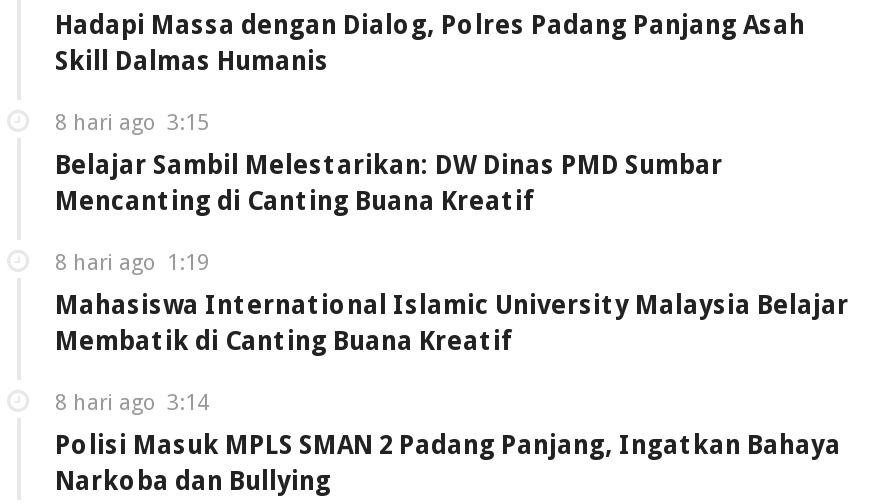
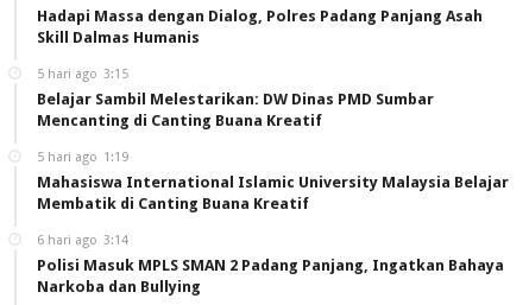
- 8 hari ago 3:15
+ 5 hari ago 3:15

- 8 hari ago 1:19
+ 5 hari ago 1:19

- 8 hari ago 3:14
+ 6 hari ago 3:14
